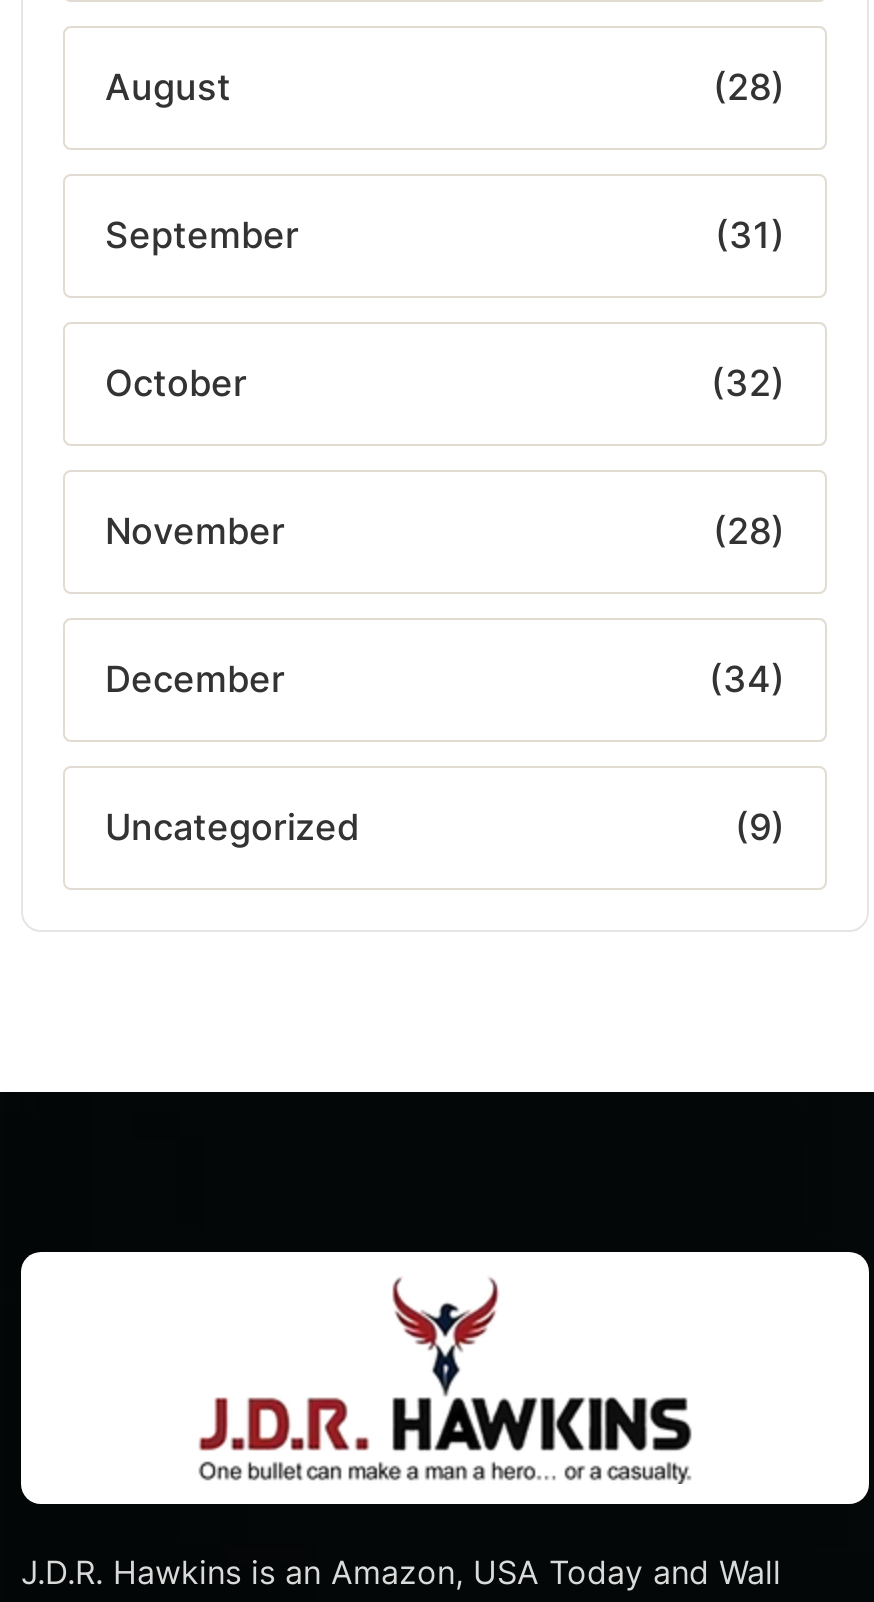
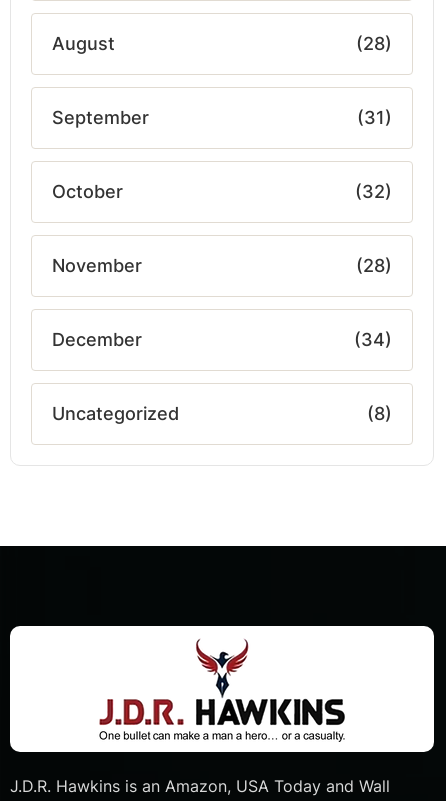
- (9)
+ (8)
